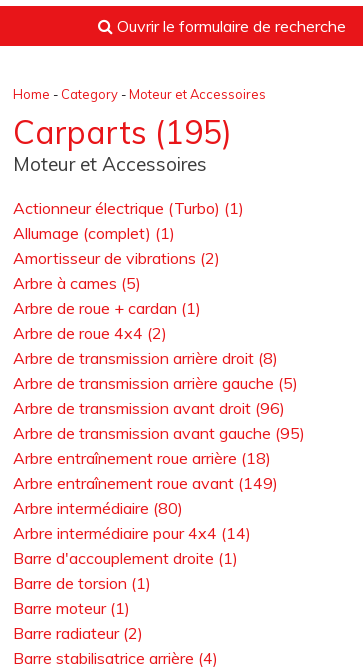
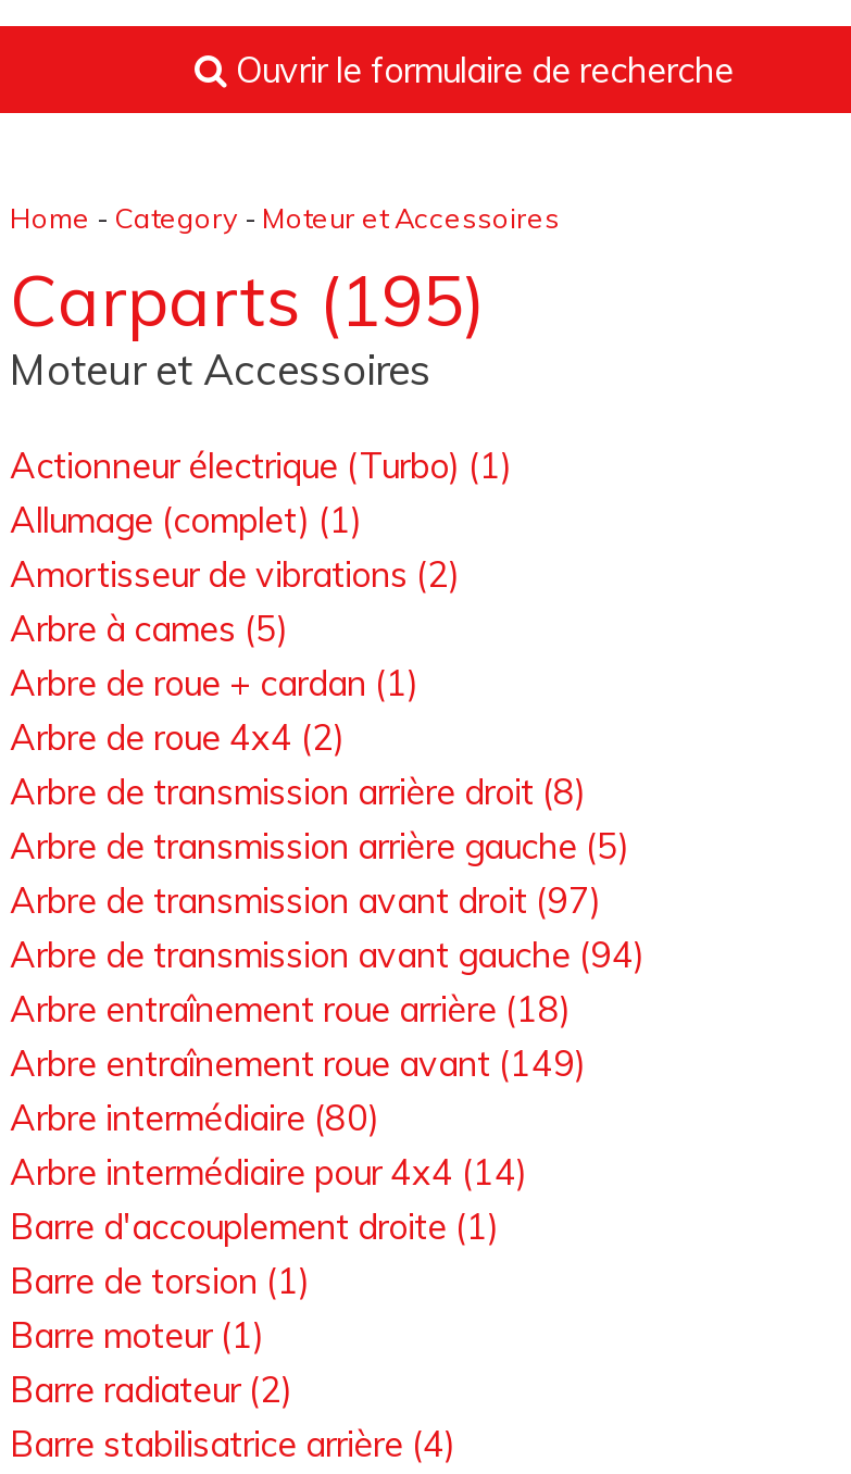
- Arbre de transmission avant droit (96)
+ Arbre de transmission avant droit (97)

- Arbre de transmission avant gauche (95)
+ Arbre de transmission avant gauche (94)
